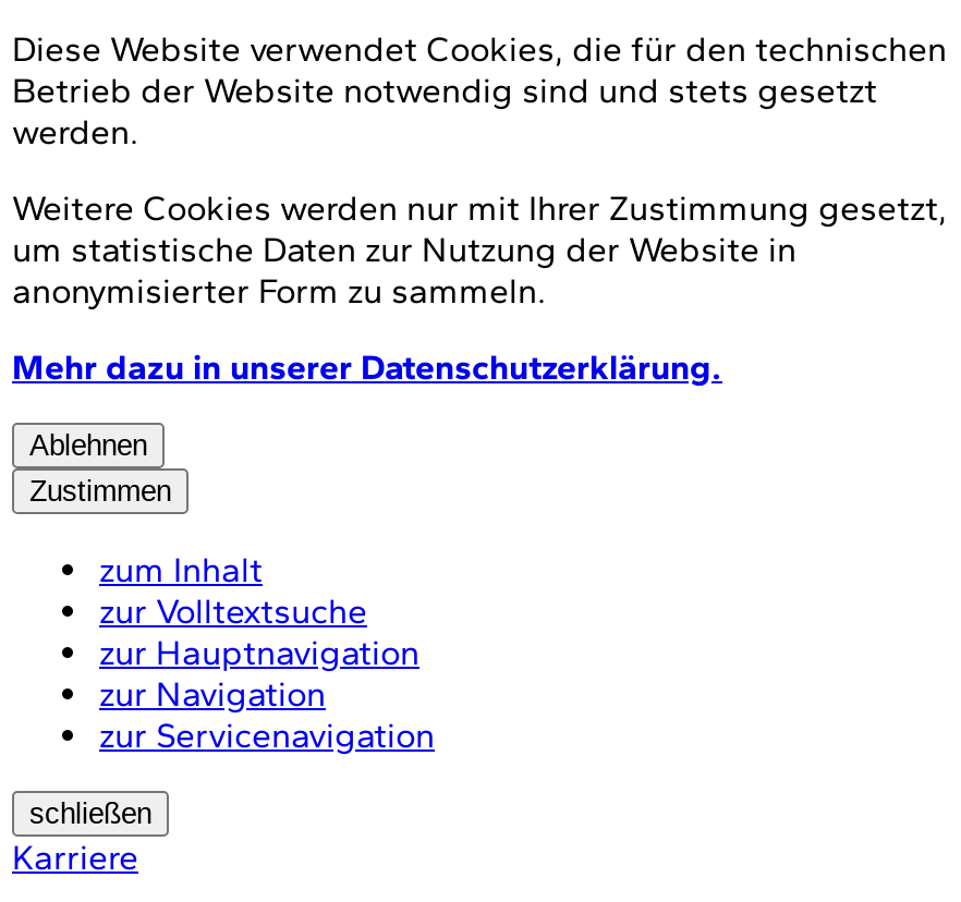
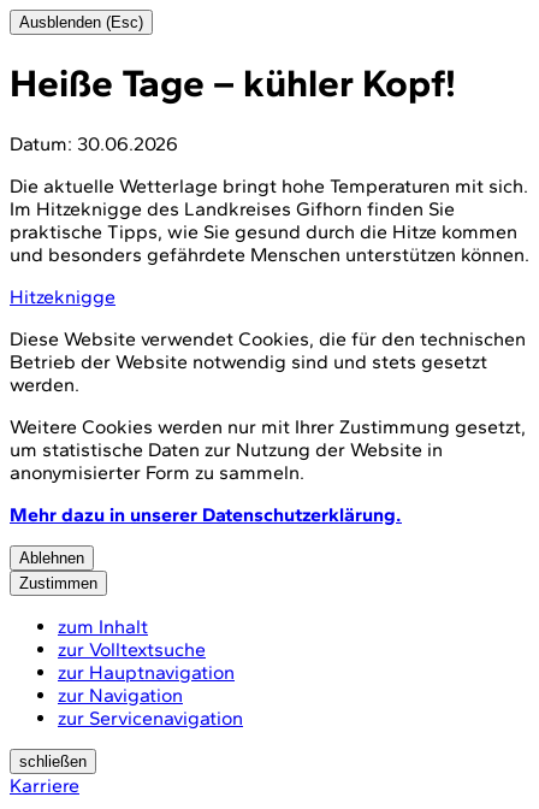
+ Ausblenden (Esc)
+ Heiße Tage – kühler Kopf!
+ Datum: 30.06.2026
+ Die aktuelle Wetterlage bringt hohe Temperaturen mit sich.
+ Im Hitzeknigge des Landkreises Gifhorn finden Sie
+ praktische Tipps, wie Sie gesund durch die Hitze kommen
+ und besonders gefährdete Menschen unterstützen können.
+ Hitzeknigge
